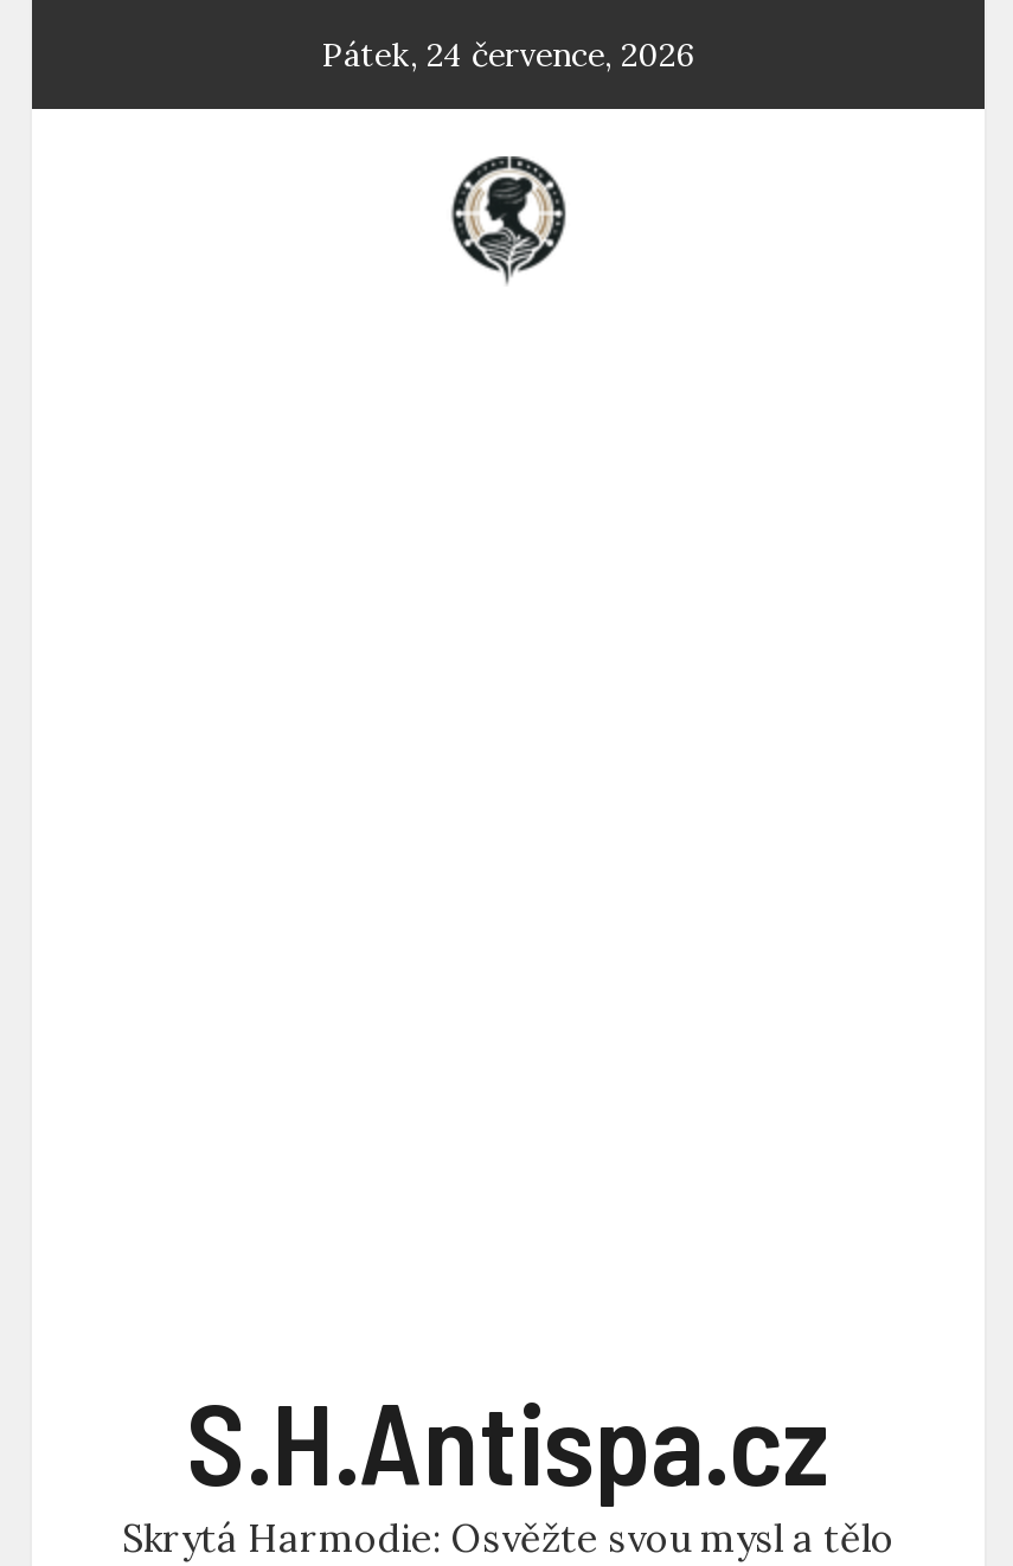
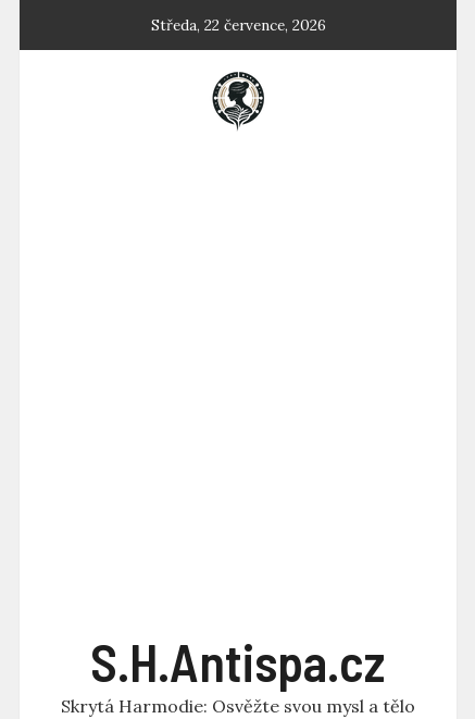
- Pátek, 24 července, 2026
+ Středa, 22 července, 2026
